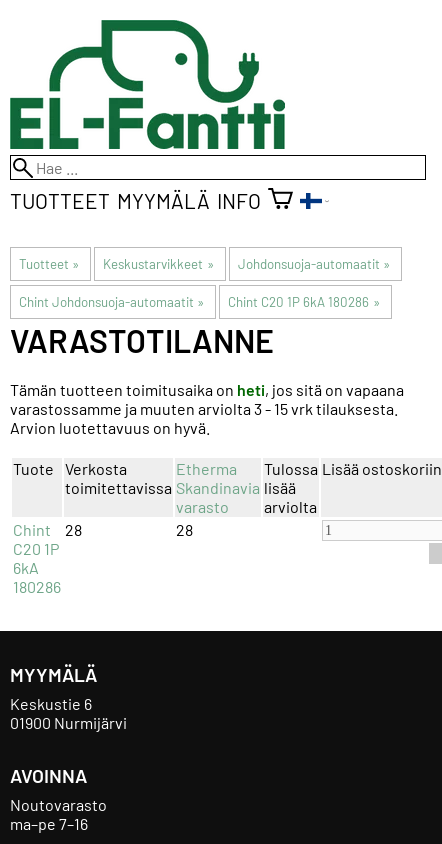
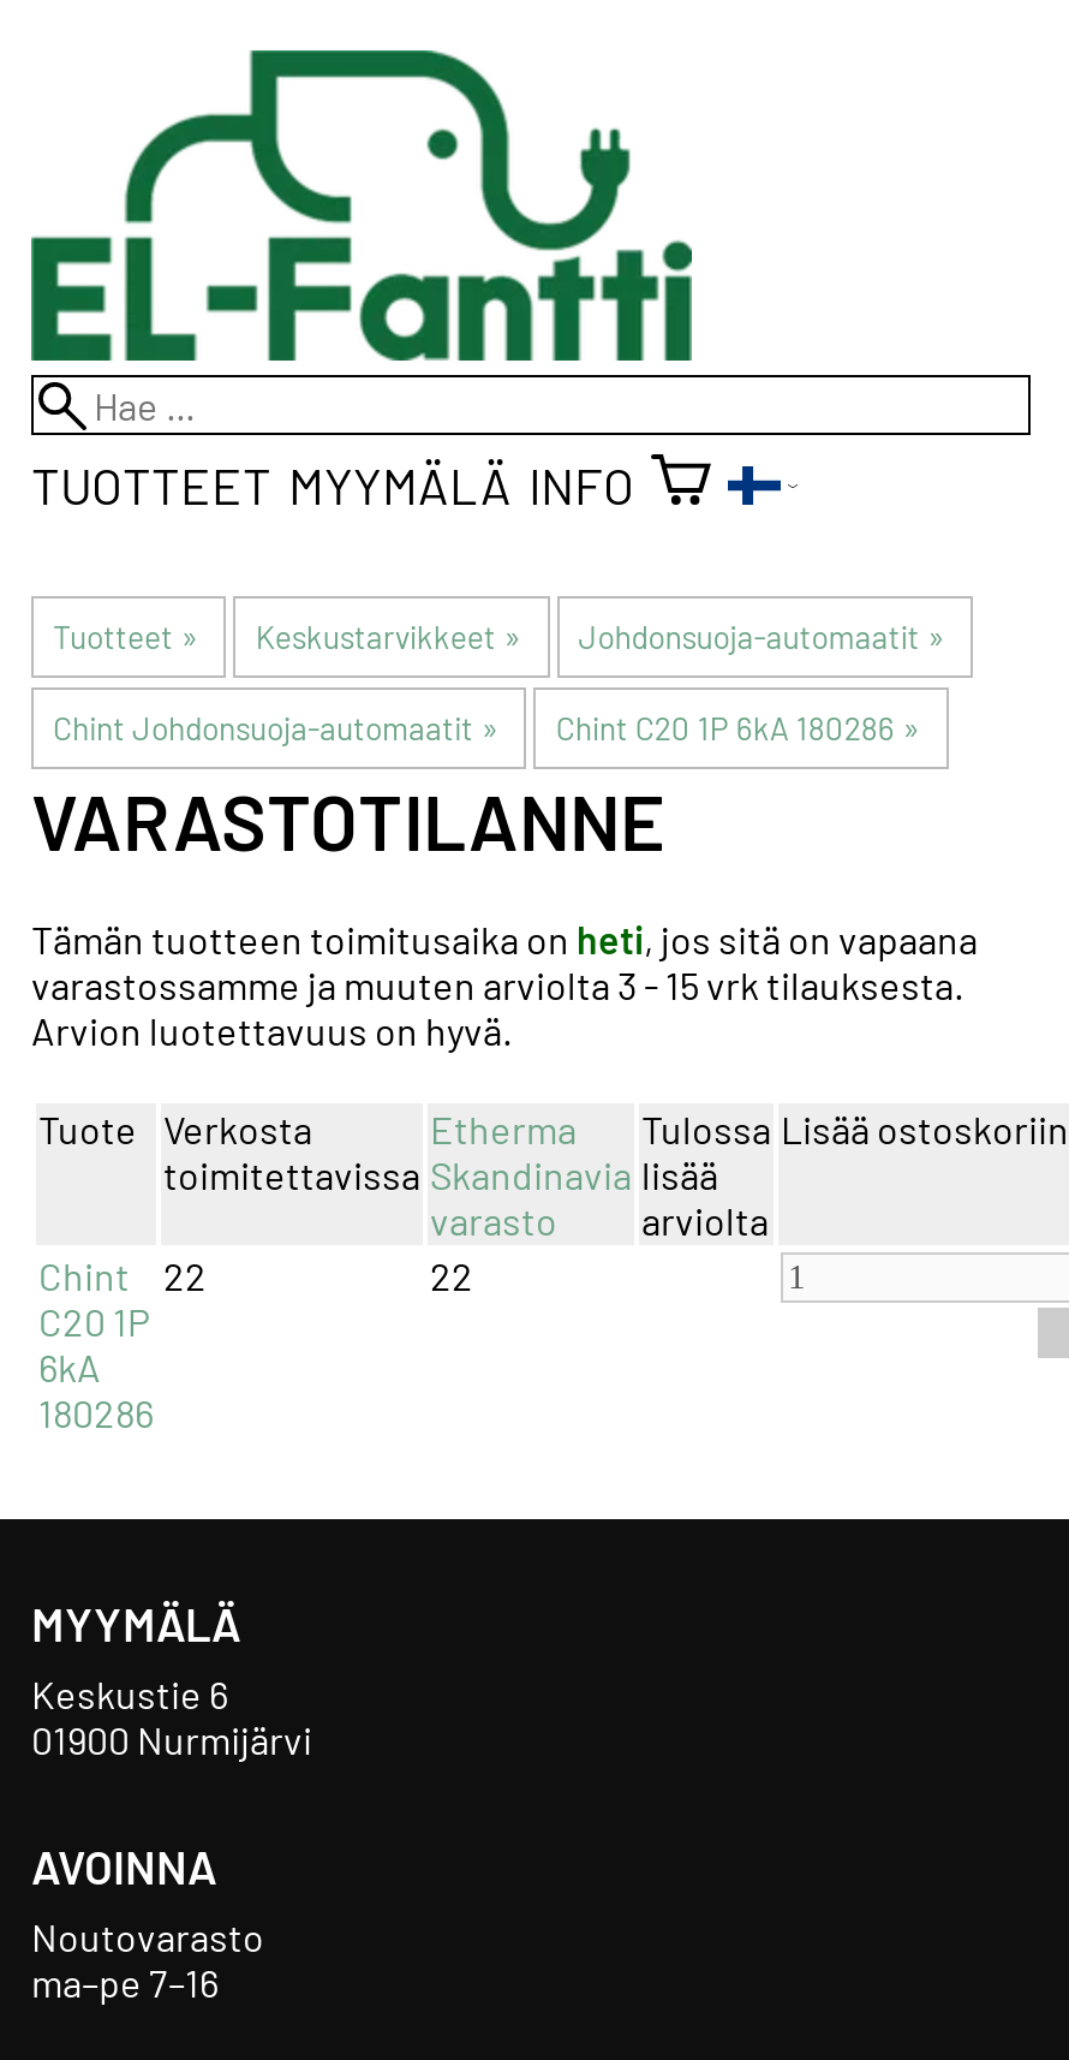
- Chint 28
+ Chint 22

- 28
+ 22
